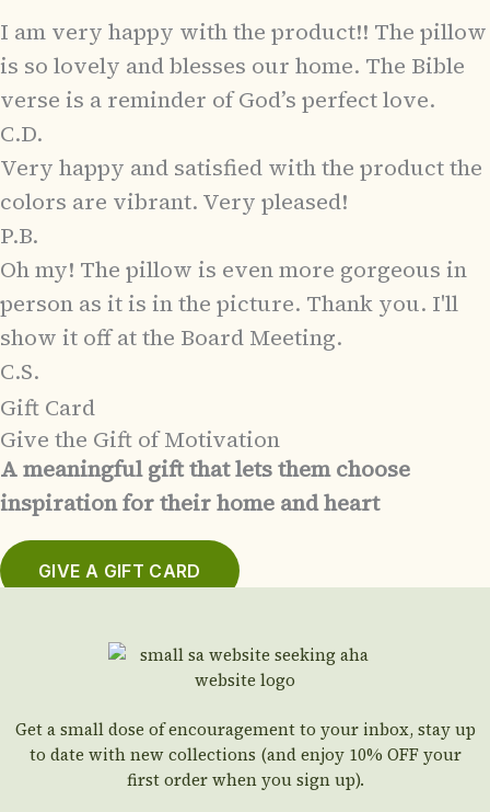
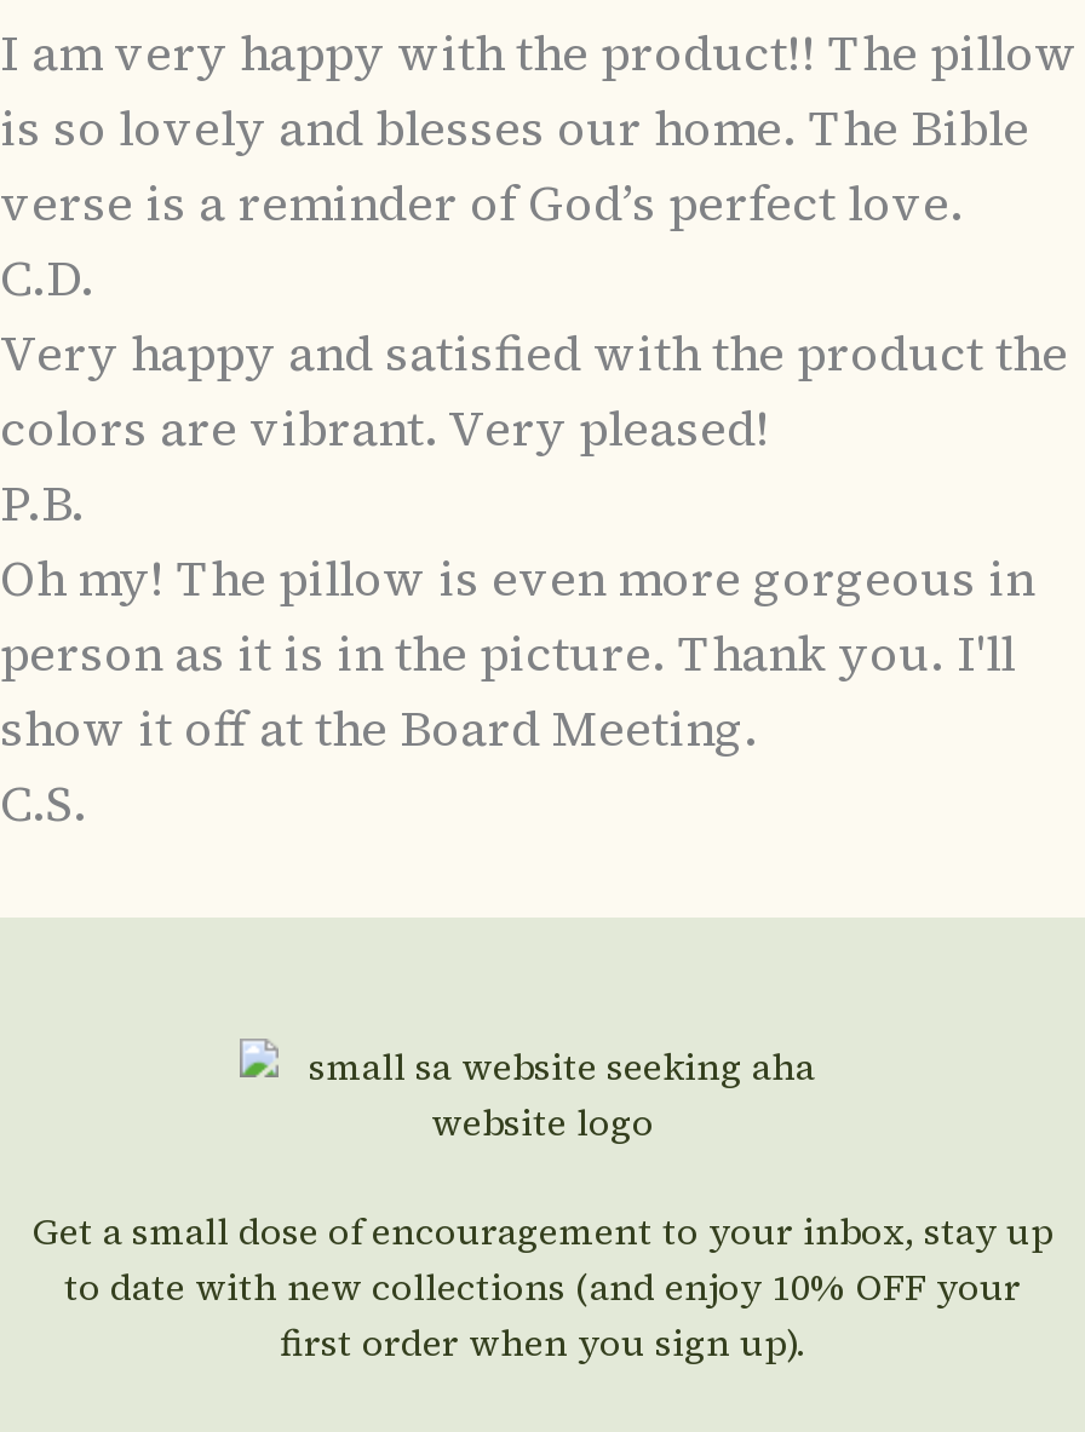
- Gift Card
- Give the Gift of Motivation
- A meaningful gift that lets them choose
- inspiration for their home and heart
- GIVE A GIFT CARD
